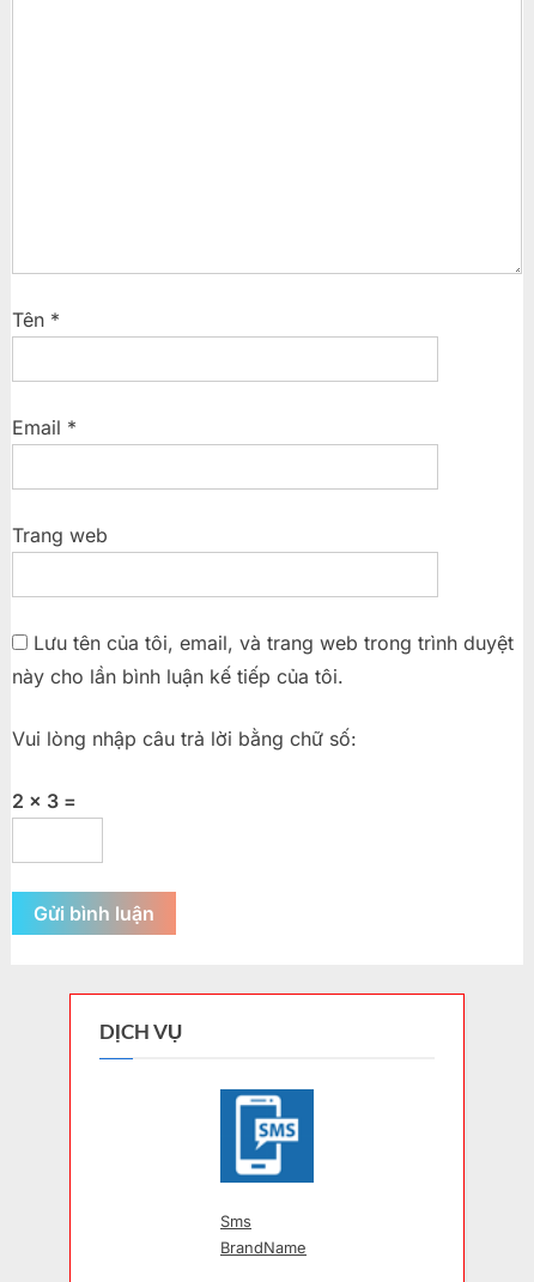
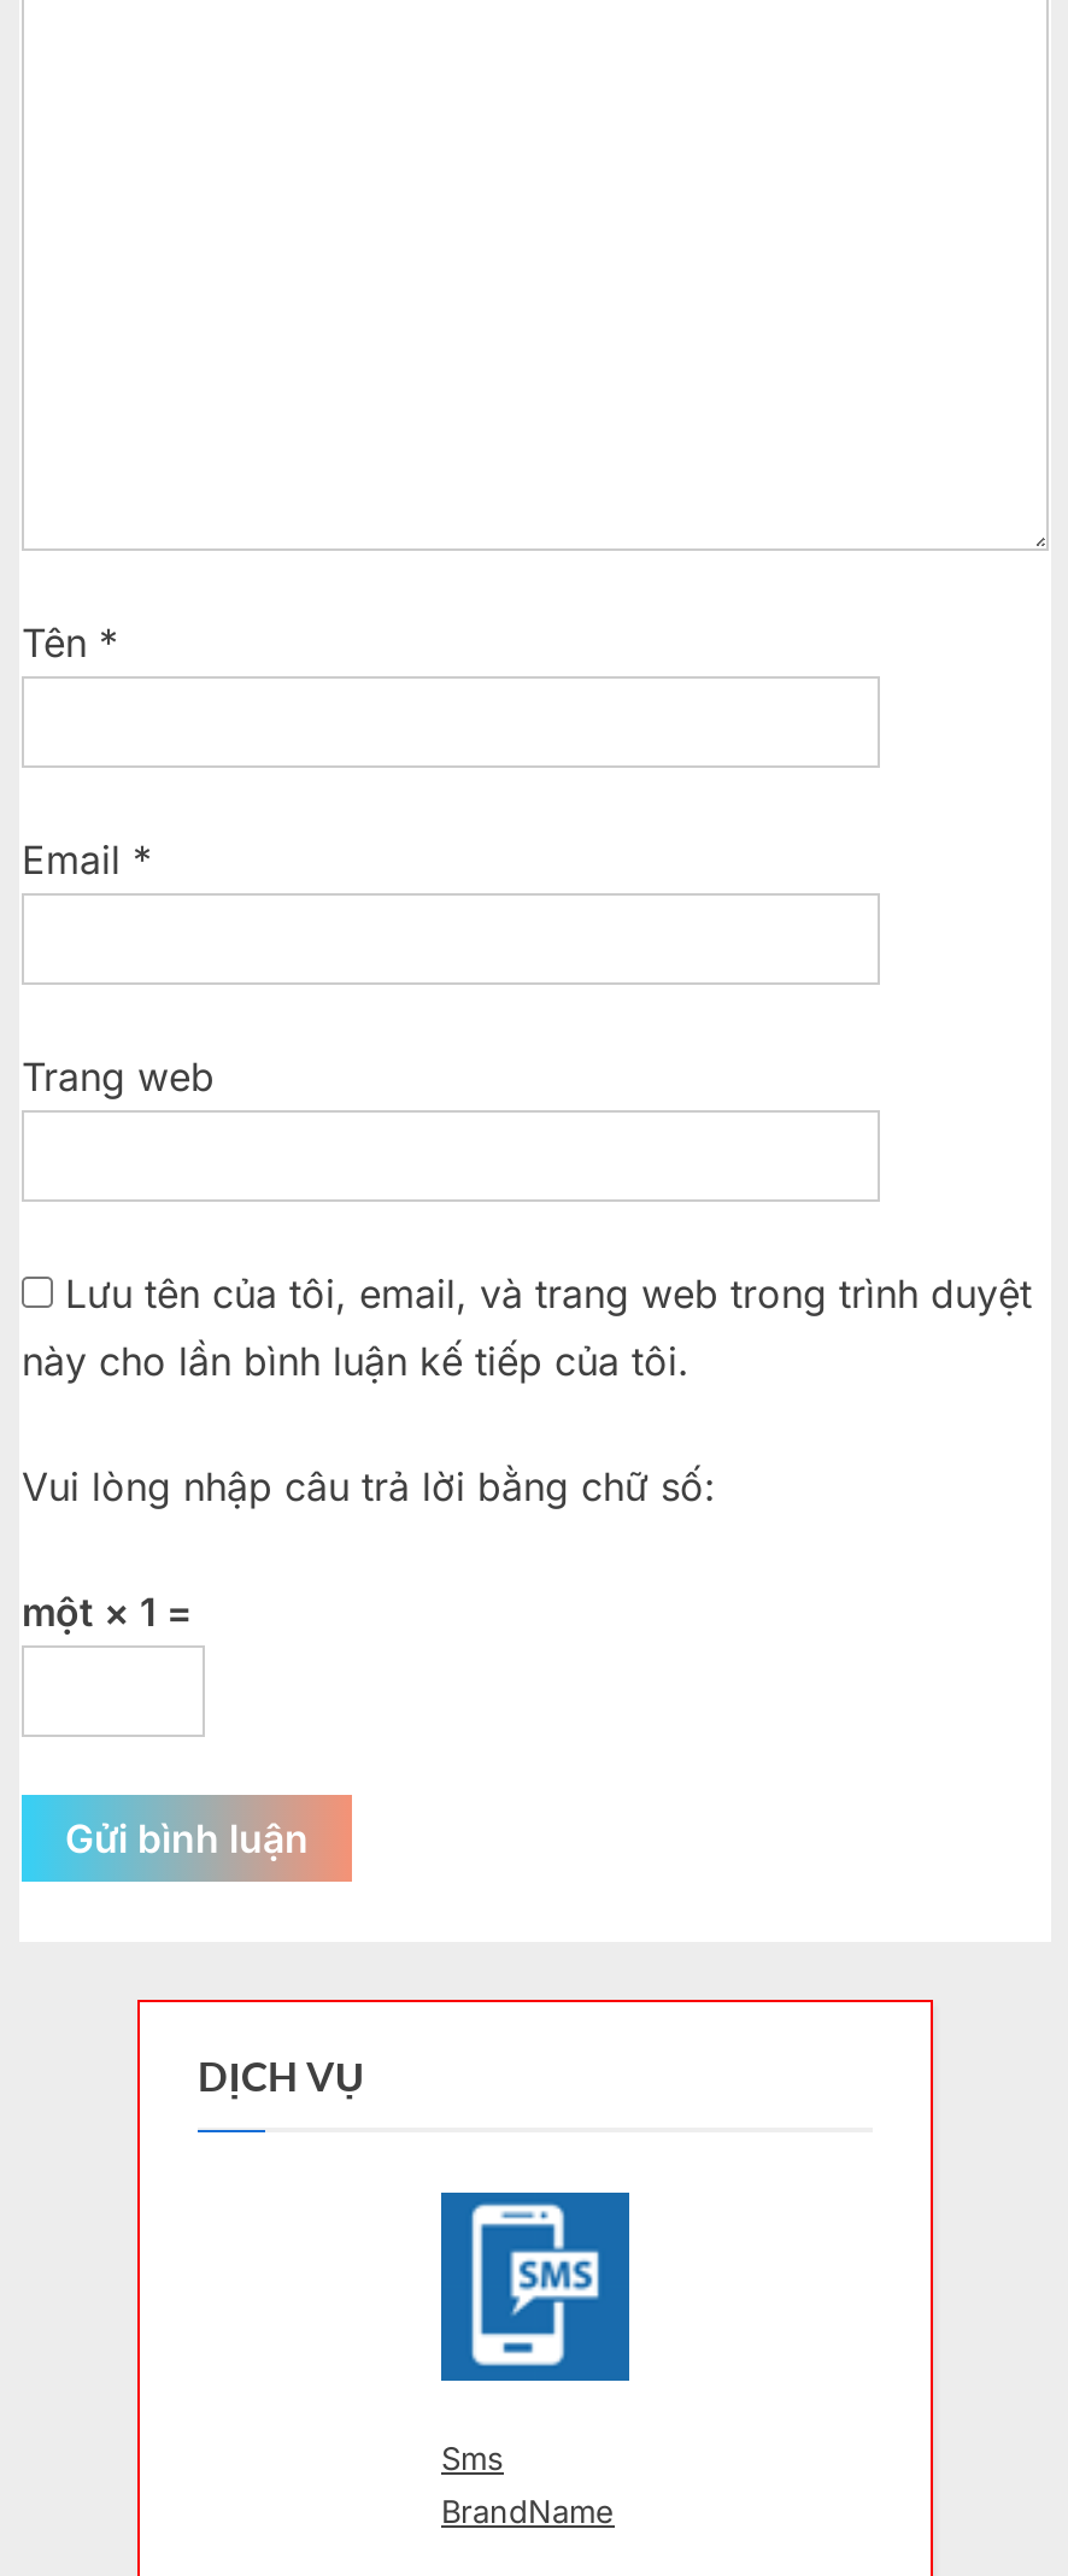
- 2 × 3 =
+ một × 1 =
